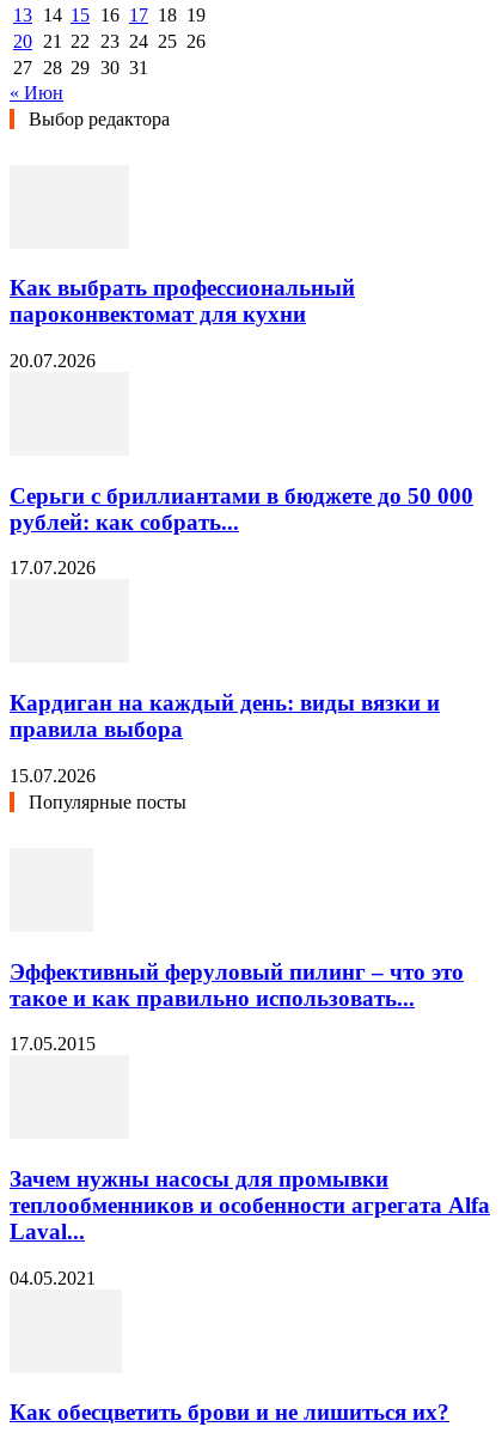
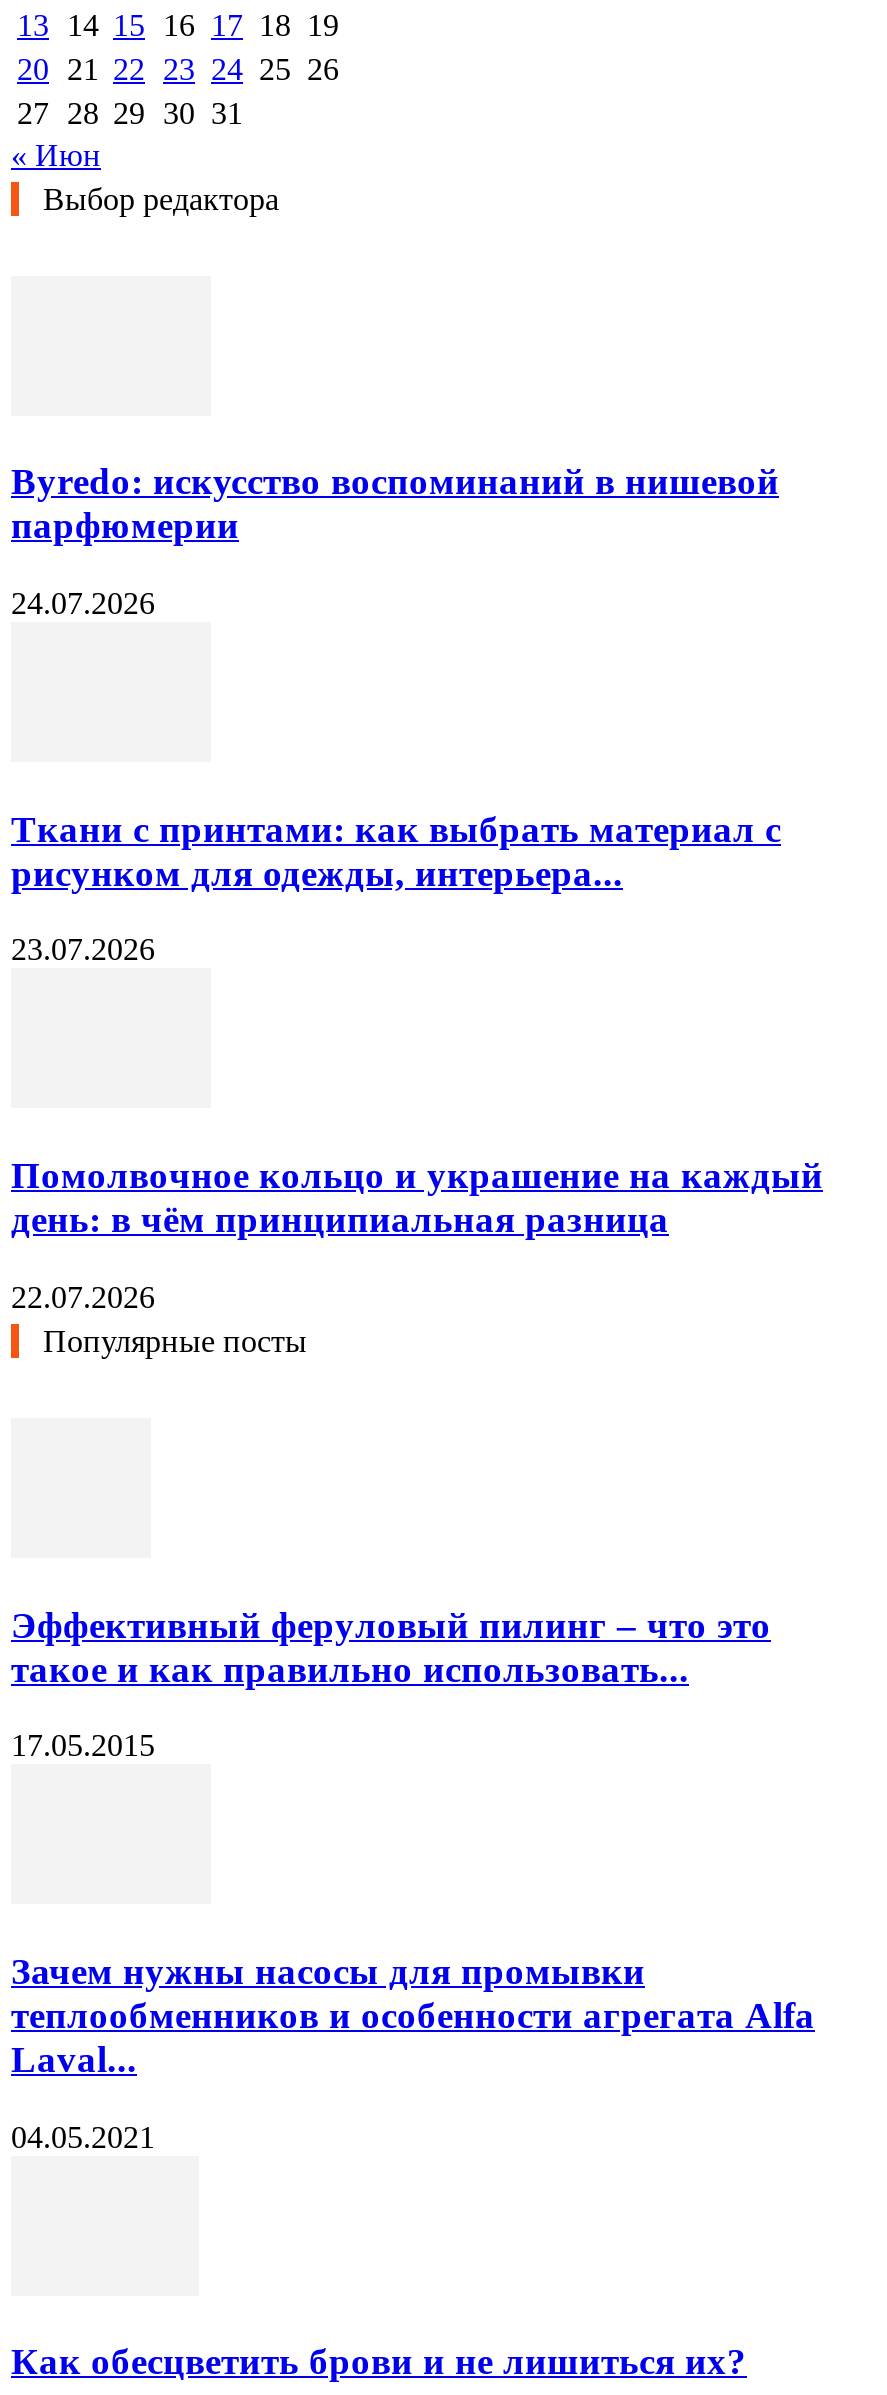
- Как выбрать профессиональный
- пароконвектомат для кухни
+ Byredo: искусство воспоминаний в нишевой
+ парфюмерии

- 20.07.2026
+ 24.07.2026

- Серьги с бриллиантами в бюджете до 50 000
- рублей: как собрать...
+ Ткани с принтами: как выбрать материал с
+ рисунком для одежды, интерьера...

- 17.07.2026
+ 23.07.2026

- Кардиган на каждый день: виды вязки и
- правила выбора
+ Помолвочное кольцо и украшение на каждый
+ день: в чём принципиальная разница

- 15.07.2026
+ 22.07.2026
